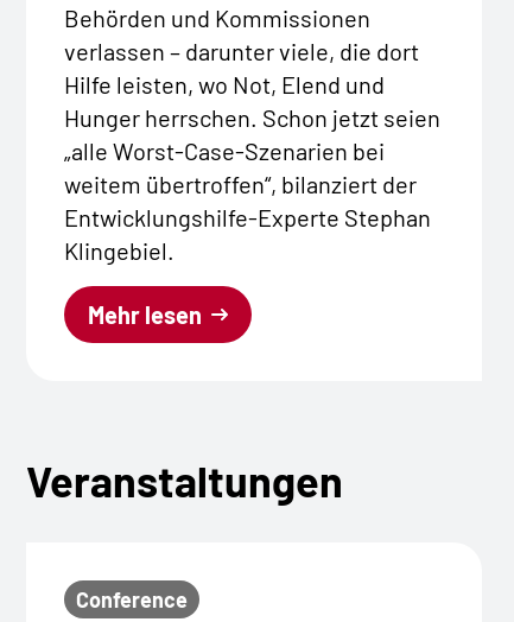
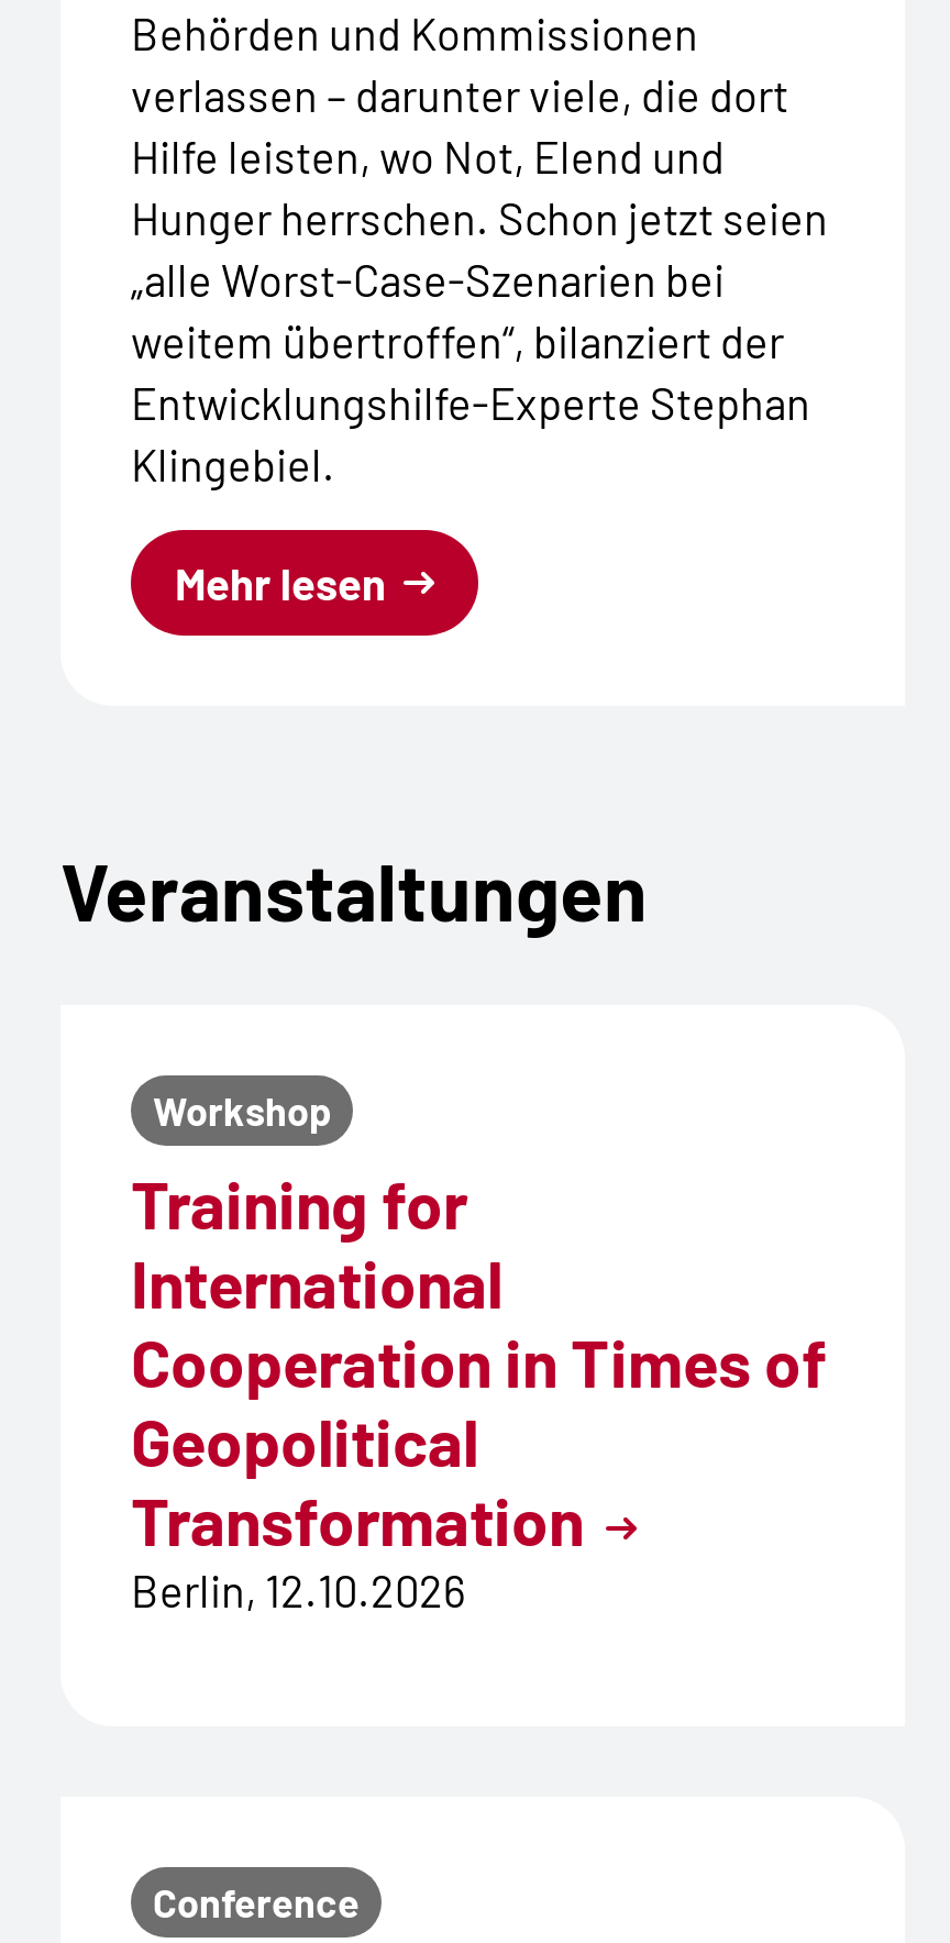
+ Workshop
+ Training for
+ International
+ Cooperation in Times of
+ Geopolitical
+ Transformation
+ Berlin, 12.10.2026
